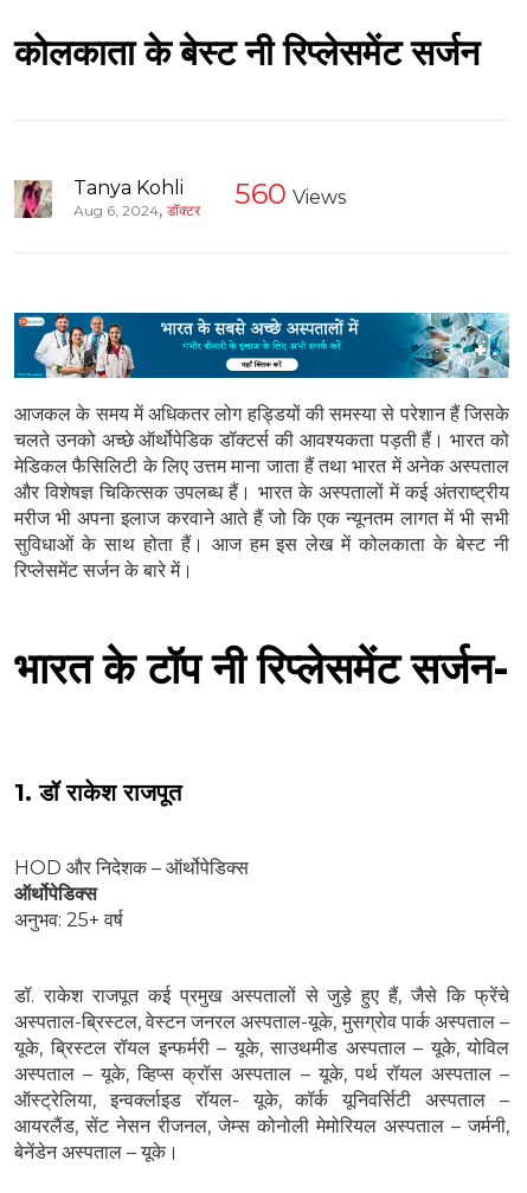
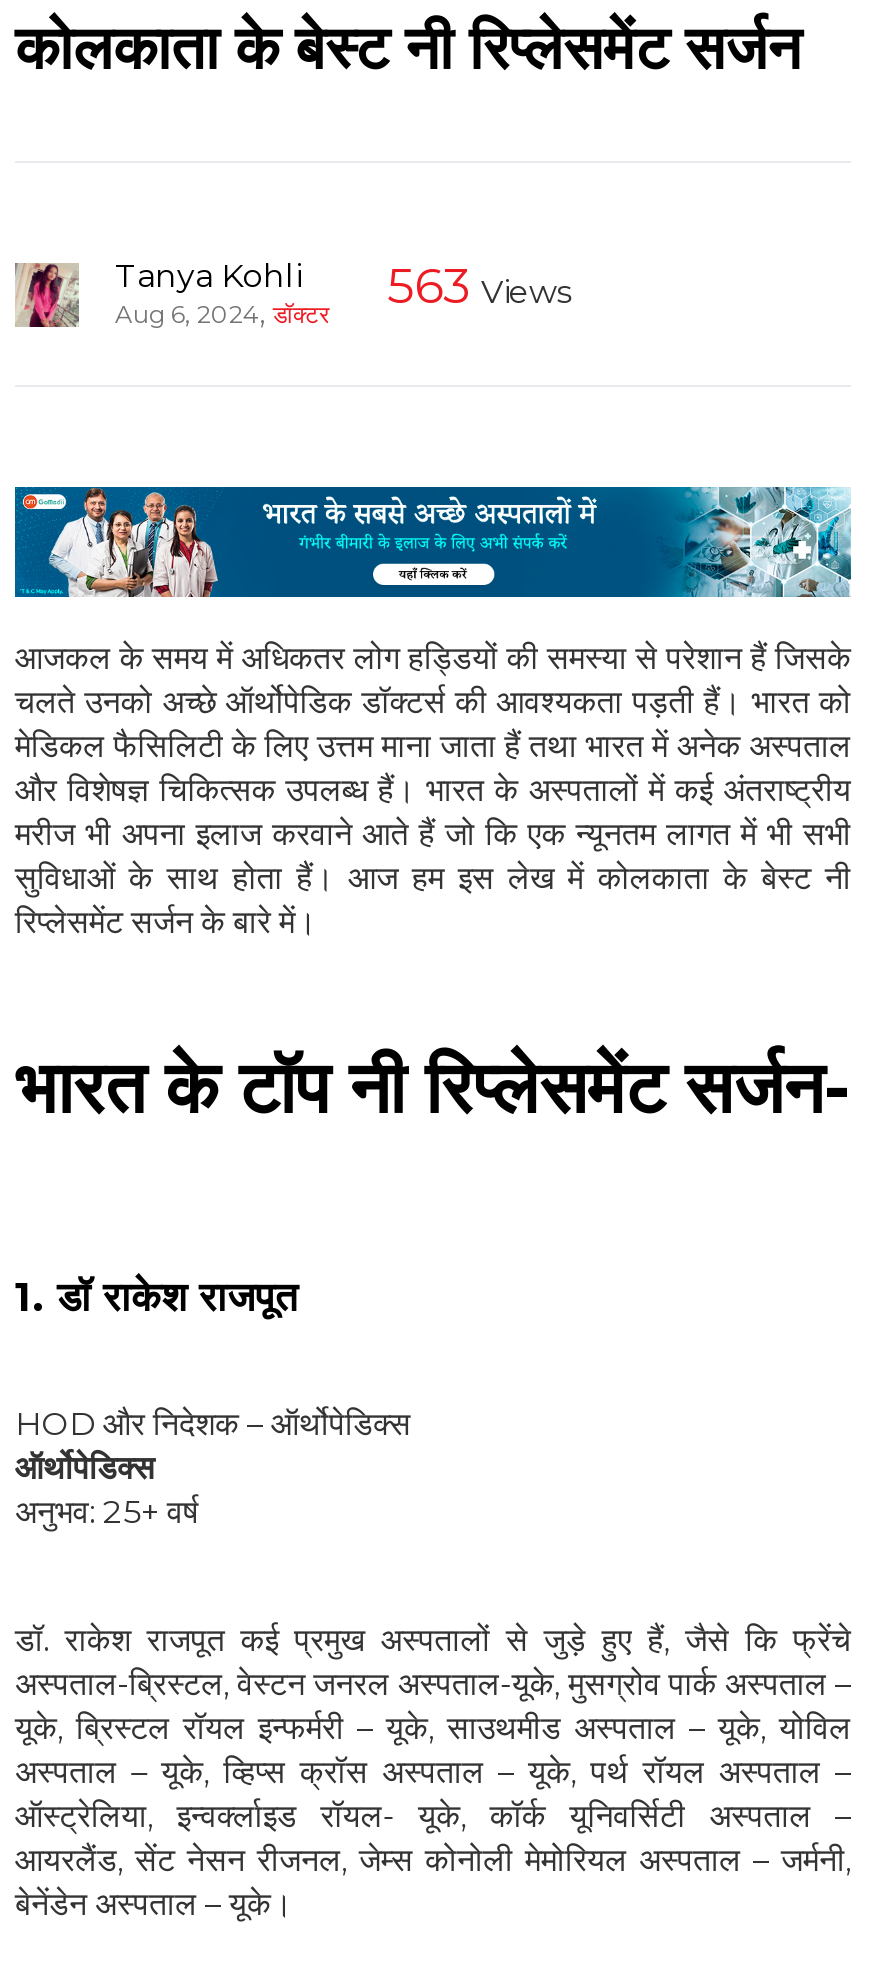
- Aug 6, 2024, डॉक्टर 560 Views
+ Aug 6, 2024, डॉक्टर 563 Views
